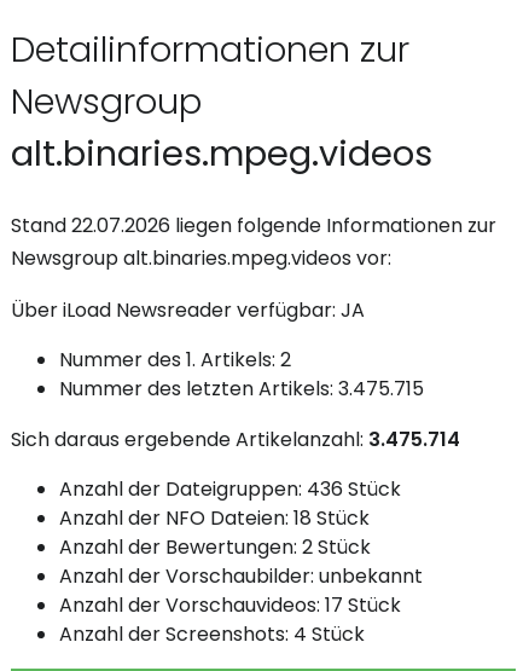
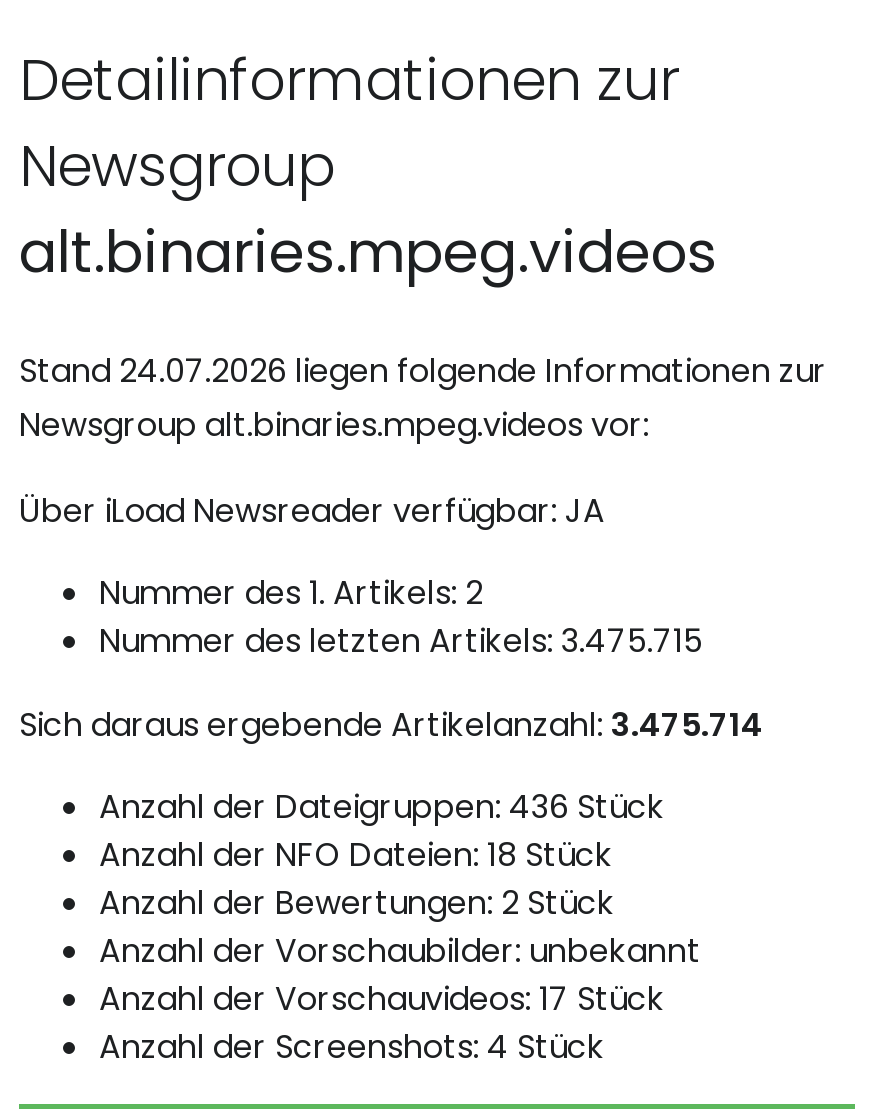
- Stand 22.07.2026 liegen folgende Informationen zur
+ Stand 24.07.2026 liegen folgende Informationen zur
